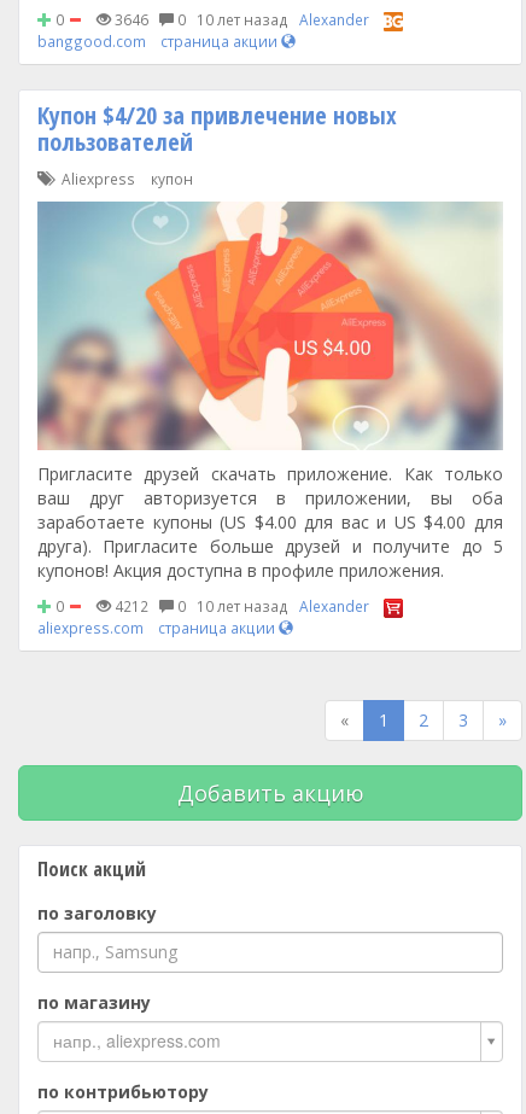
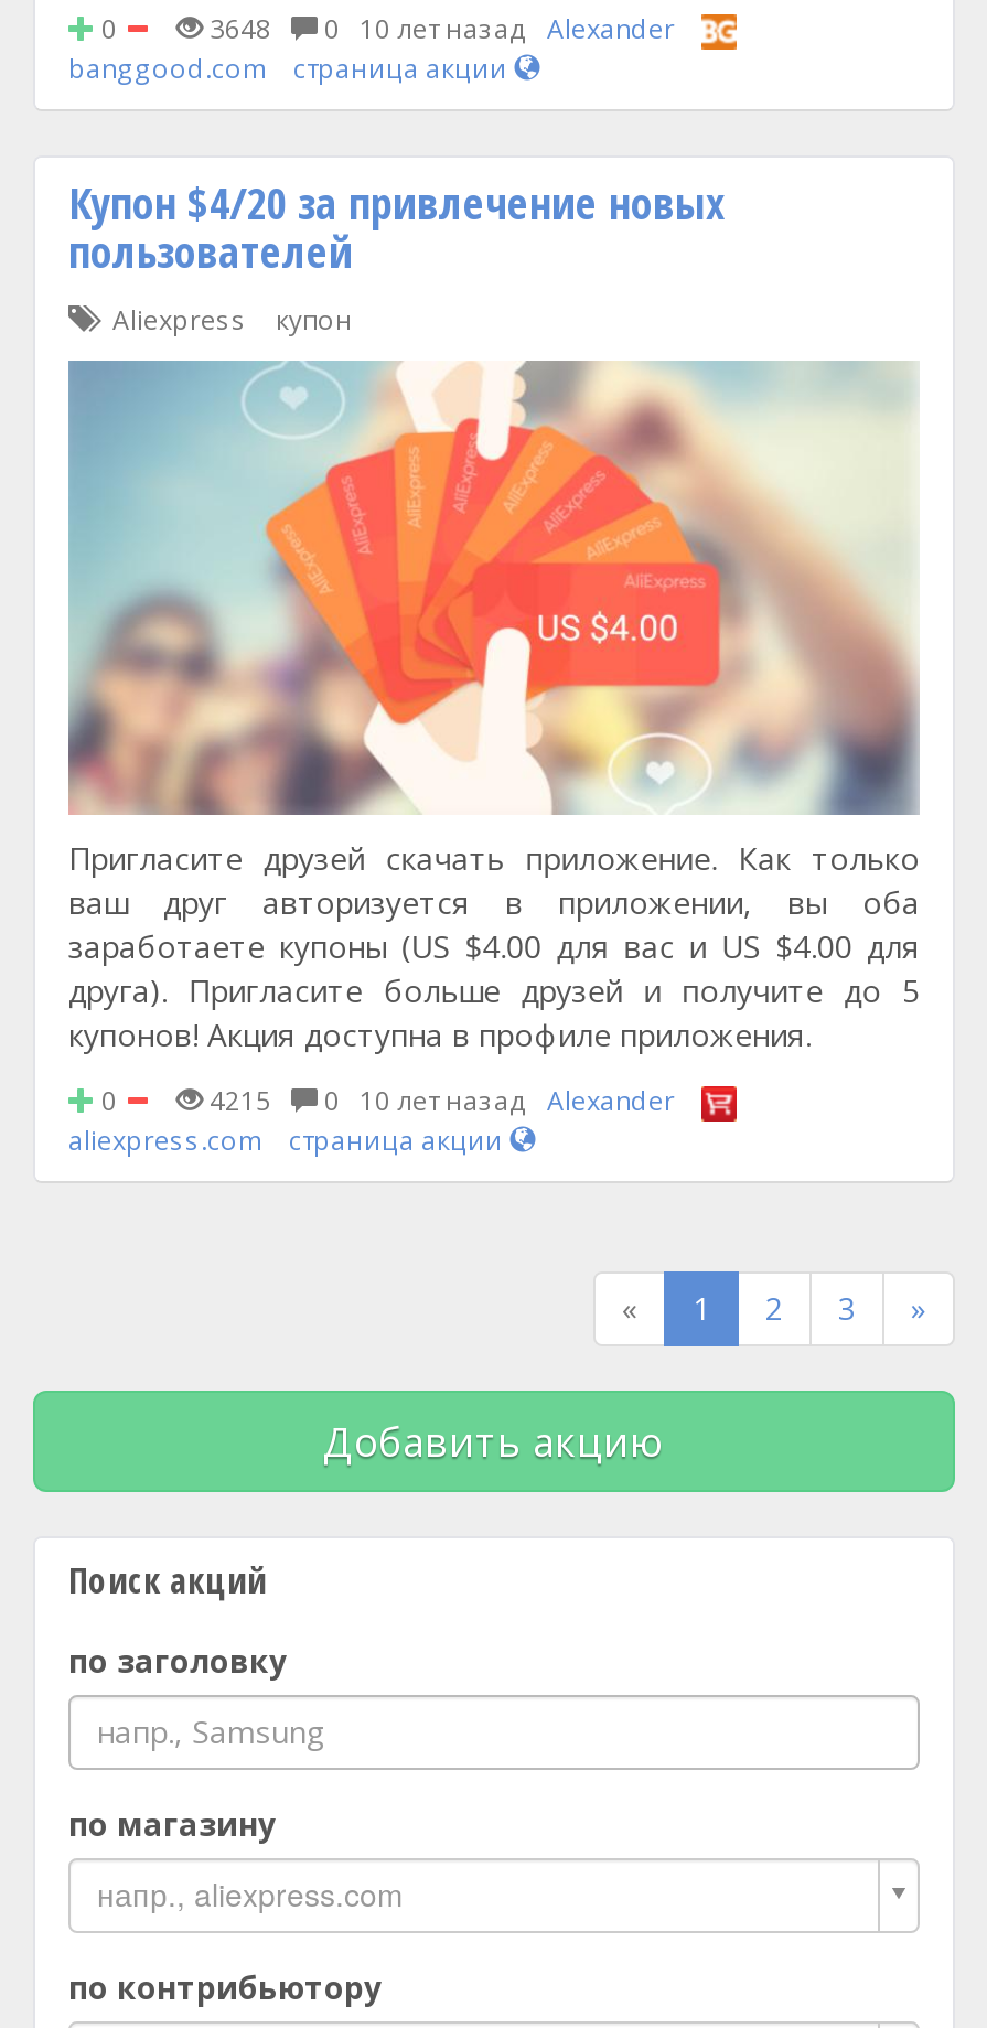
- 3646
+ 3648

- 4212
+ 4215
